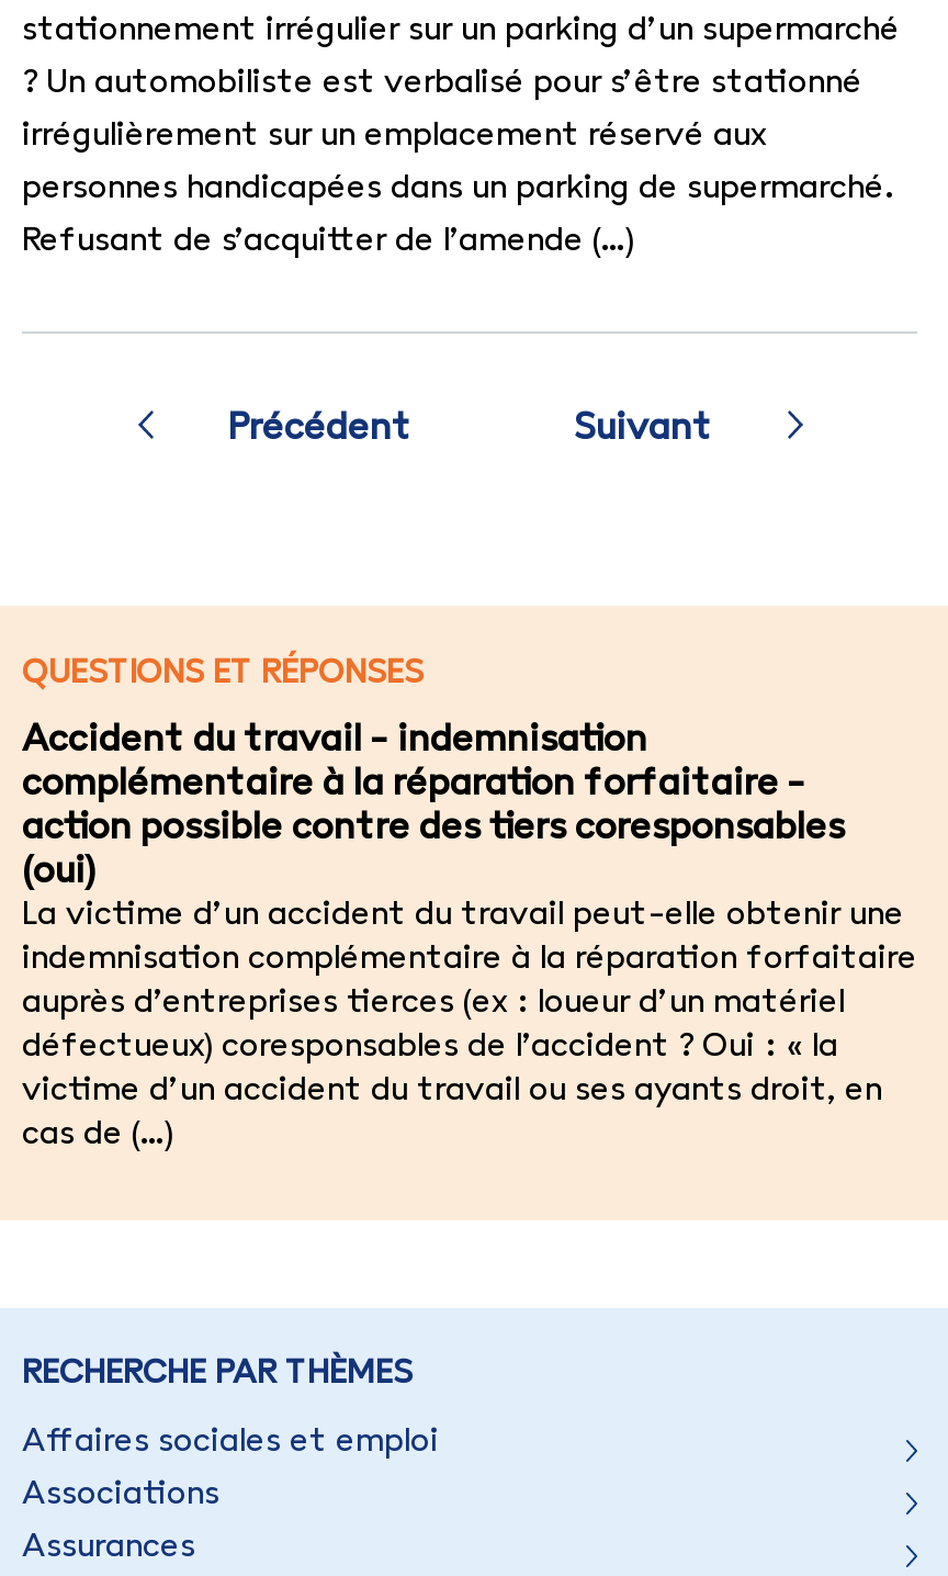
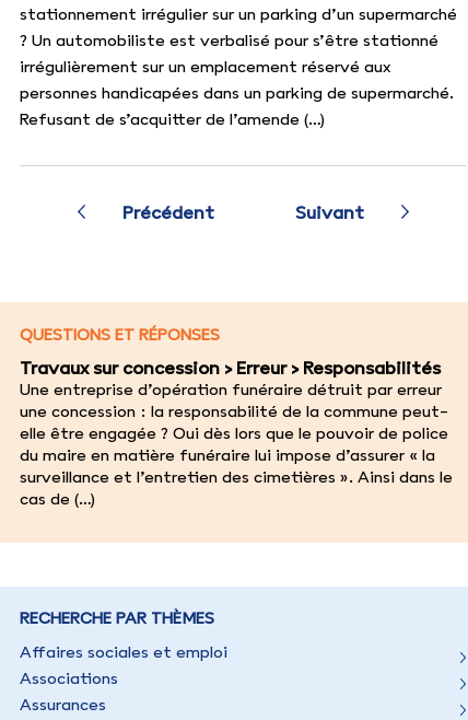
- Accident du travail - indemnisation
- complémentaire à la réparation forfaitaire -
- action possible contre des tiers coresponsables
- (oui)
- La victime d’un accident du travail peut-elle obtenir une
- indemnisation complémentaire à la réparation forfaitaire
- auprès d’entreprises tierces (ex : loueur d’un matériel
- défectueux) coresponsables de l’accident ? Oui : « la
- victime d’un accident du travail ou ses ayants droit, en
+ Travaux sur concession > Erreur > Responsabilités
+ Une entreprise d’opération funéraire détruit par erreur
+ une concession : la responsabilité de la commune peut-
+ elle être engagée ? Oui dès lors que le pouvoir de police
+ du maire en matière funéraire lui impose d’assurer « la
+ surveillance et l’entretien des cimetières ». Ainsi dans le
